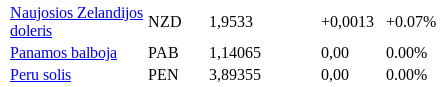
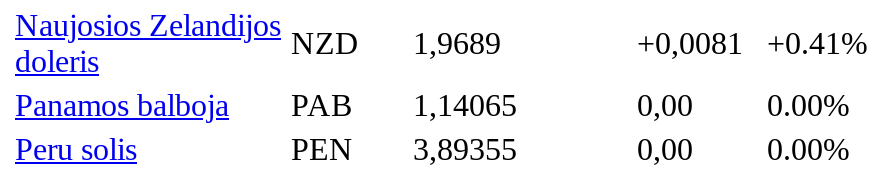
- NZD 1,9533
+ NZD 1,9689

- +0,0013
+ +0,0081

- +0.07%
+ +0.41%
